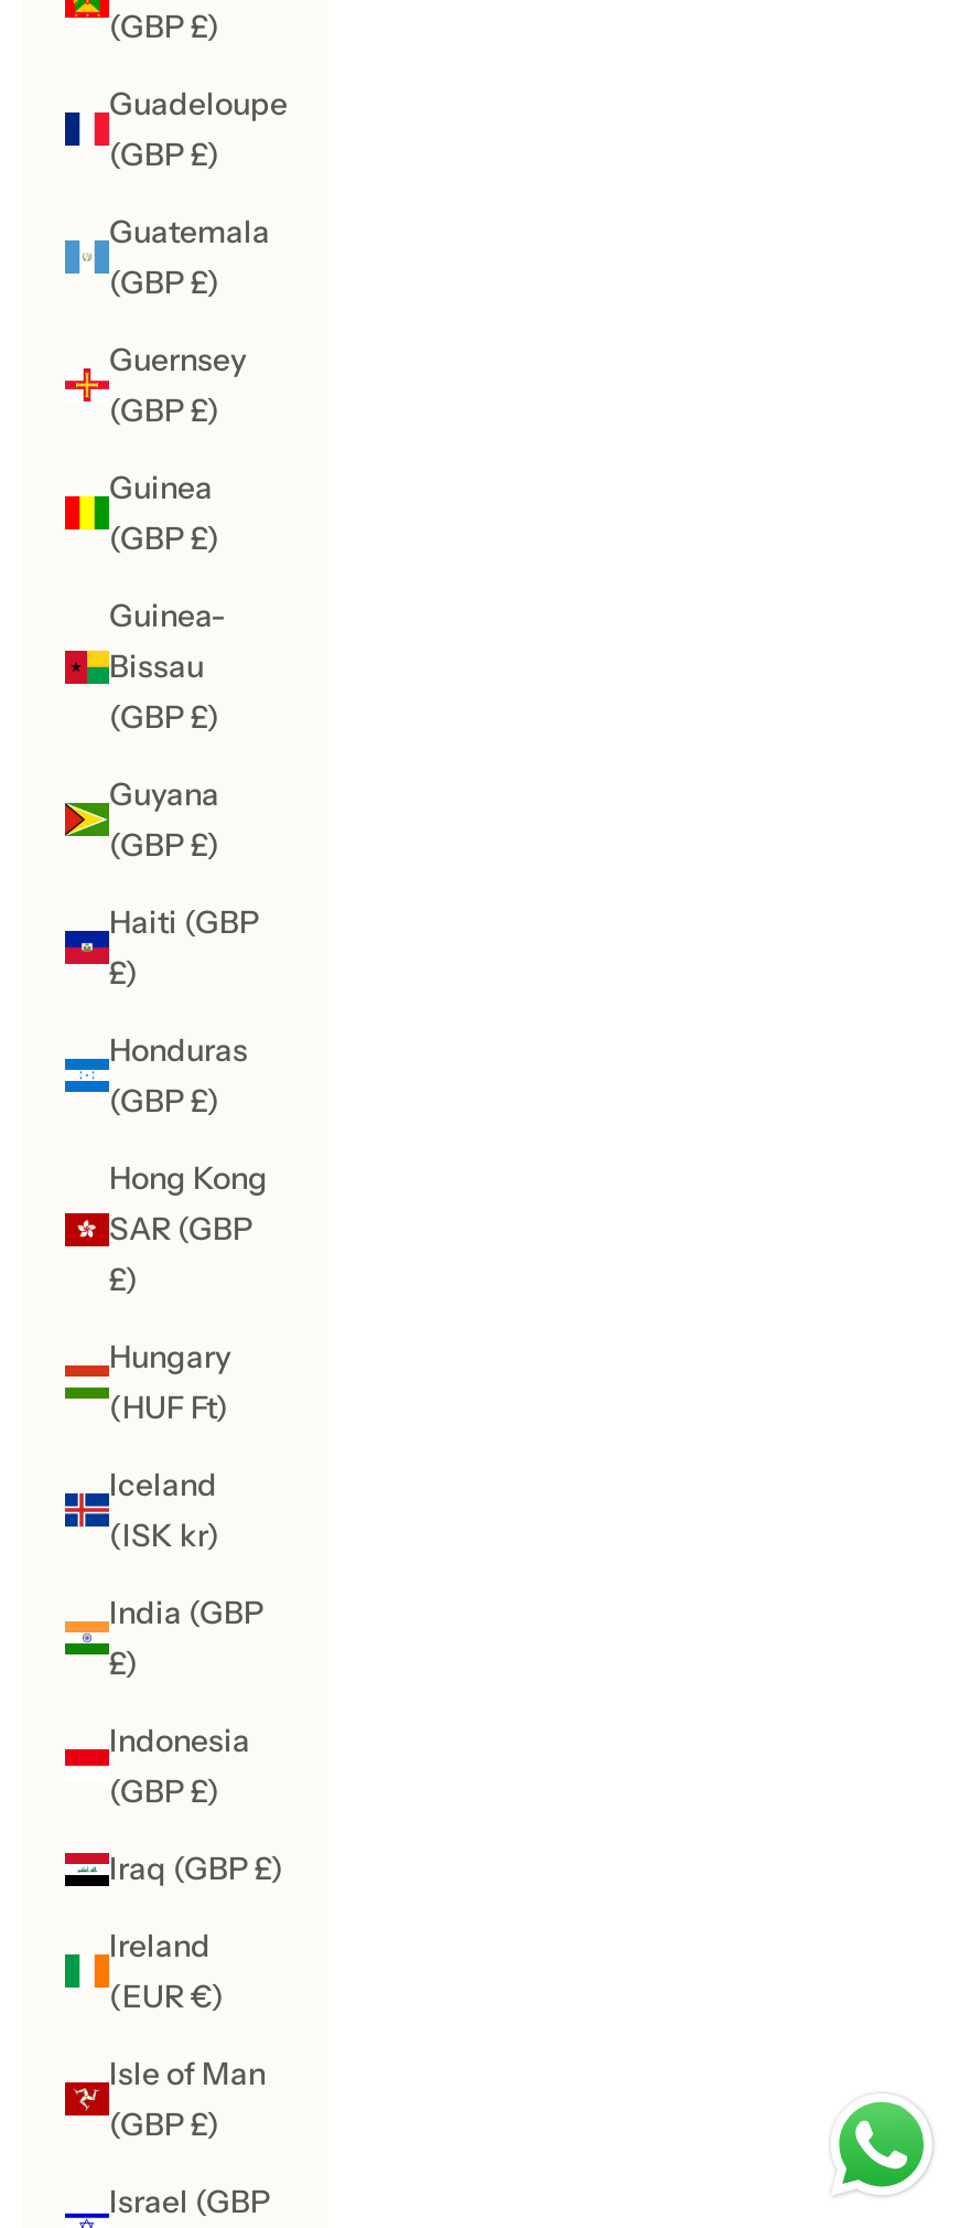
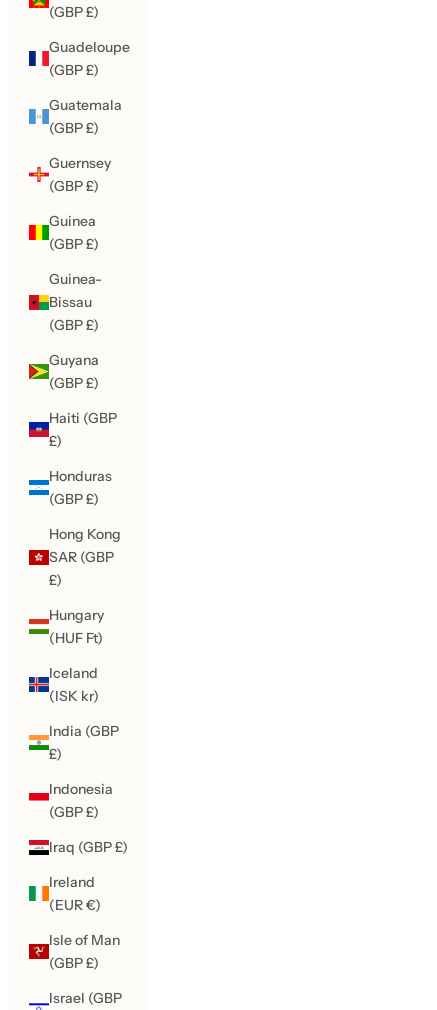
- [image]
